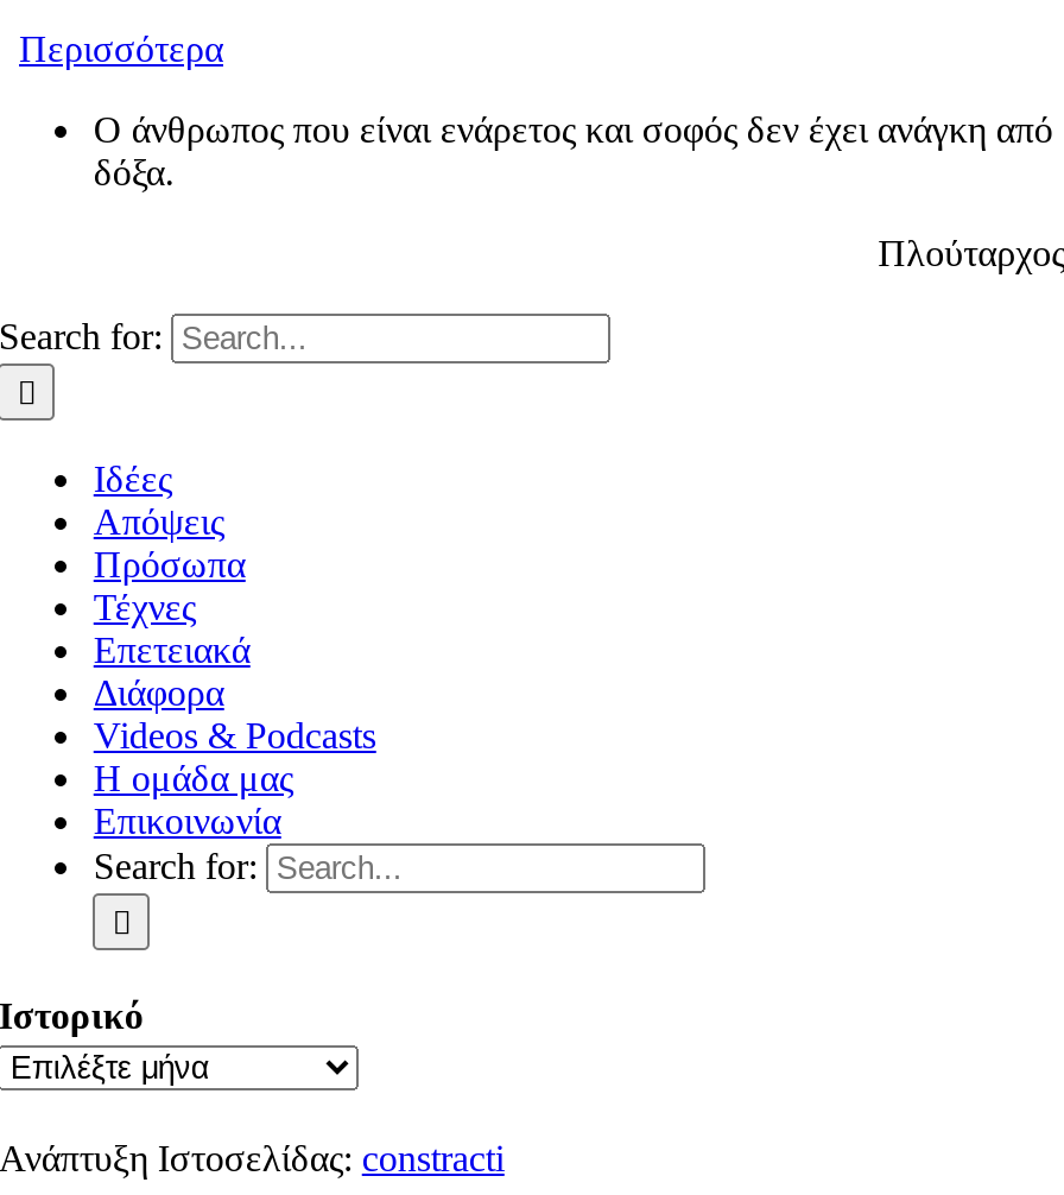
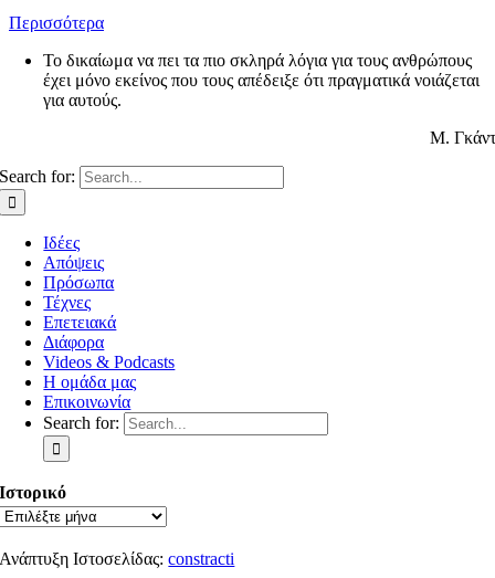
- Ο άνθρωπος που είναι ενάρετος και σοφός δεν έχει ανάγκη από
- δόξα.
+ Το δικαίωμα να πει τα πιο σκληρά λόγια για τους ανθρώπους
+ έχει μόνο εκείνος που τους απέδειξε ότι πραγματικά νοιάζεται
+ για αυτούς.

- Πλούταρχος
+ Μ. Γκάντ
